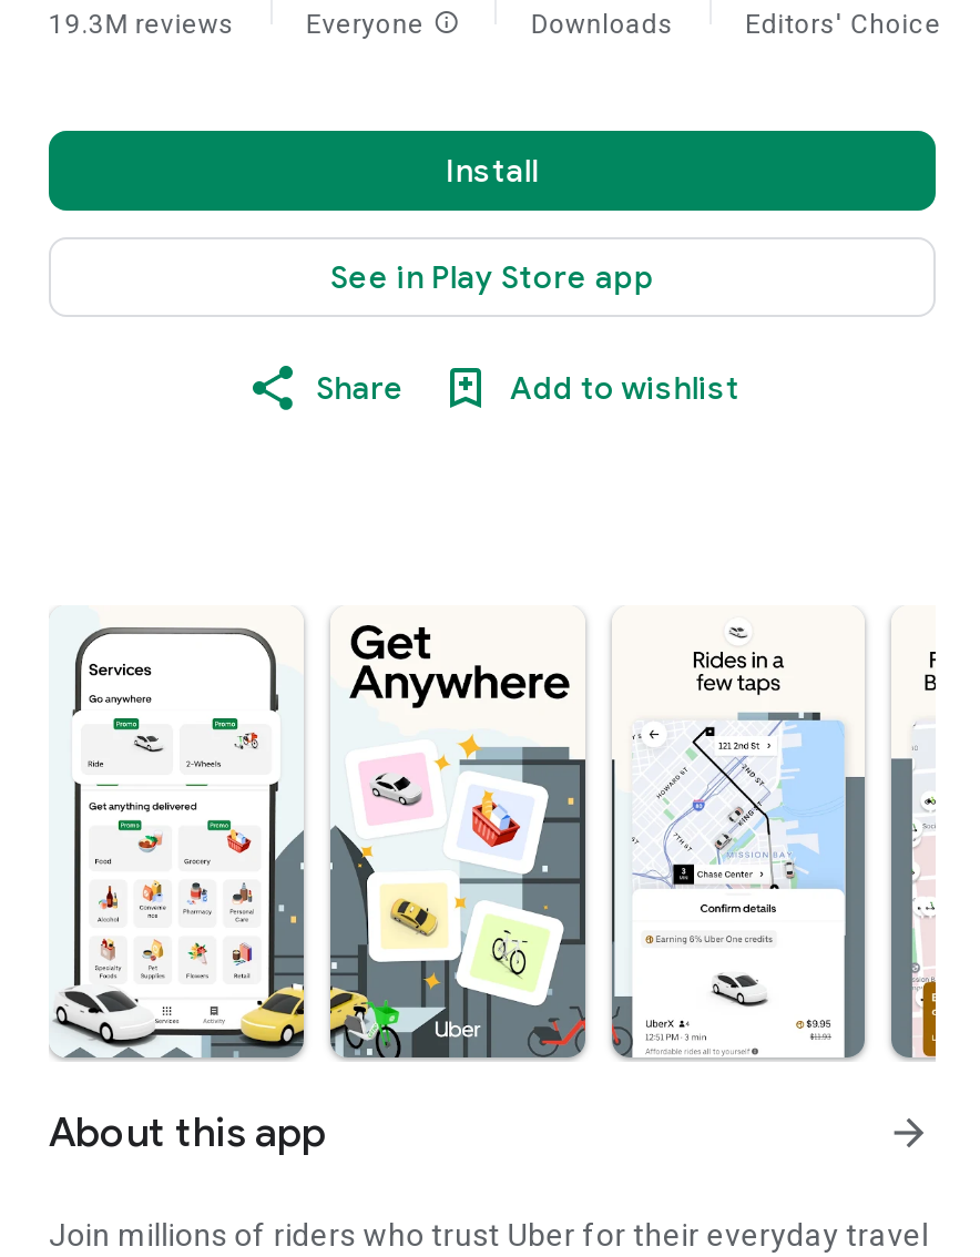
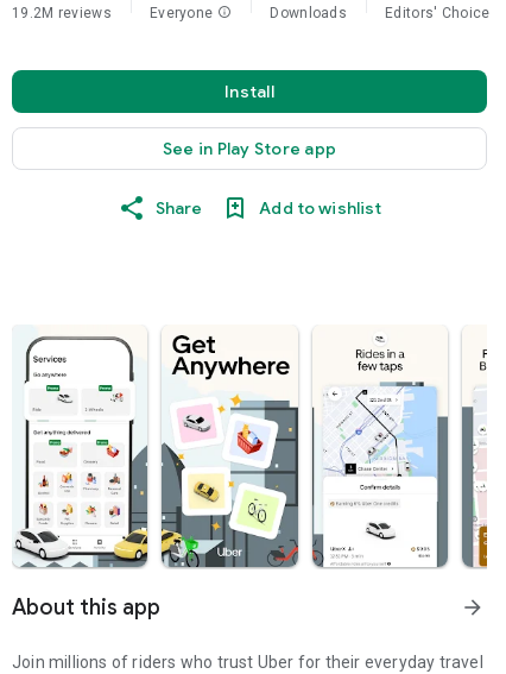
- 19.3M reviews
+ 19.2M reviews
